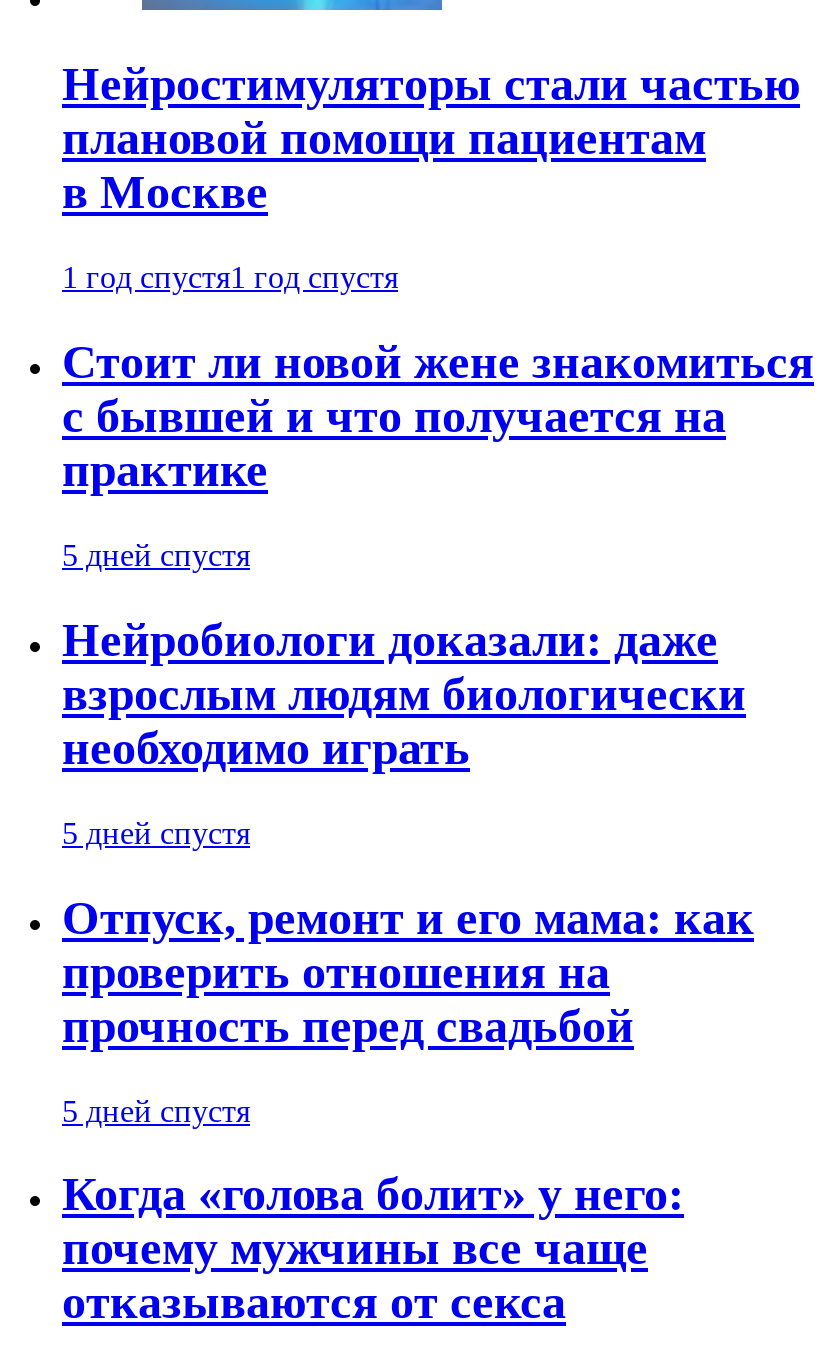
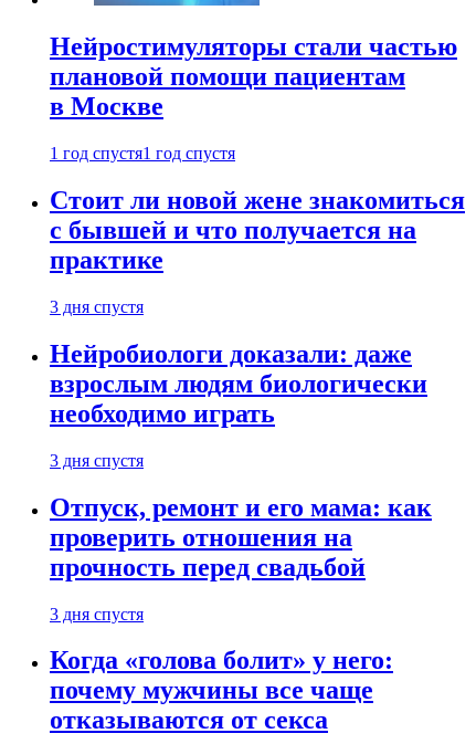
- 5 дней спустя
+ 3 дня спустя

- 5 дней спустя
+ 3 дня спустя

- 5 дней спустя
+ 3 дня спустя
